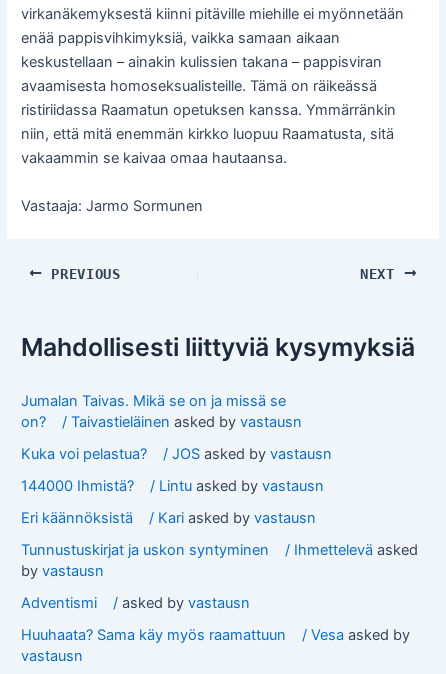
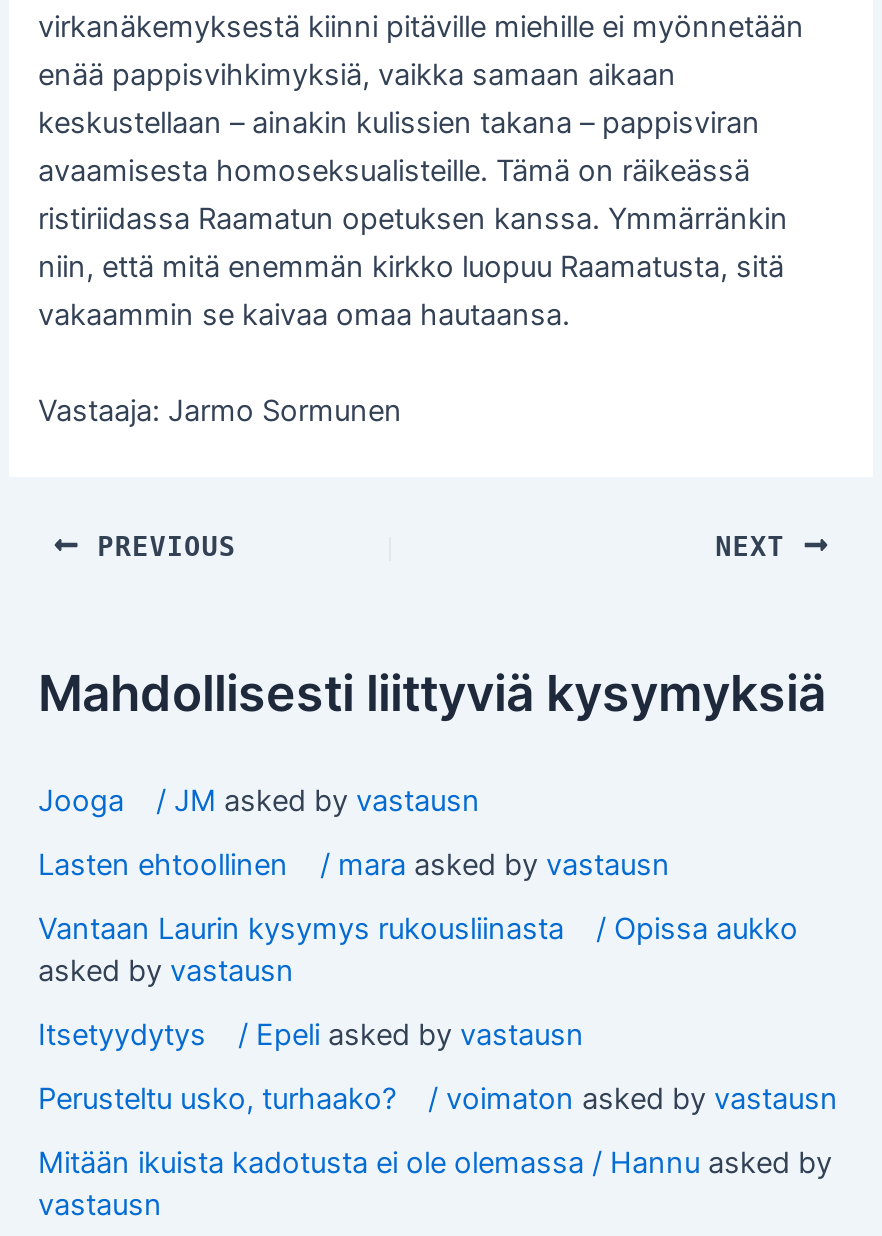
- Jumalan Taivas. Mikä se on ja missä se
- on? / Taivastieläinen asked by vastausn
- Kuka voi pelastua? / JOS asked by vastausn
- 144000 Ihmistä? / Lintu asked by vastausn
- Eri käännöksistä / Kari asked by vastausn
- Tunnustuskirjat ja uskon syntyminen / Ihmettelevä asked
- by vastausn
- Adventismi / asked by vastausn
- Huuhaata? Sama käy myös raamattuun / Vesa asked by
+ Jooga / JM asked by vastausn
+ Lasten ehtoollinen / mara asked by vastausn
+ Vantaan Laurin kysymys rukousliinasta / Opissa aukko
+ asked by vastausn
+ Itsetyydytys / Epeli asked by vastausn
+ Perusteltu usko, turhaako? / voimaton asked by vastausn
+ Mitään ikuista kadotusta ei ole olemassa / Hannu asked by
